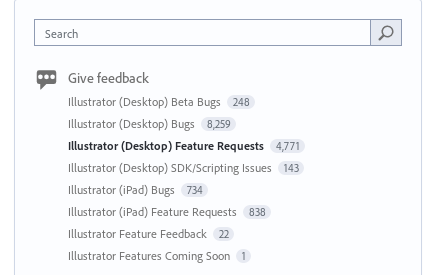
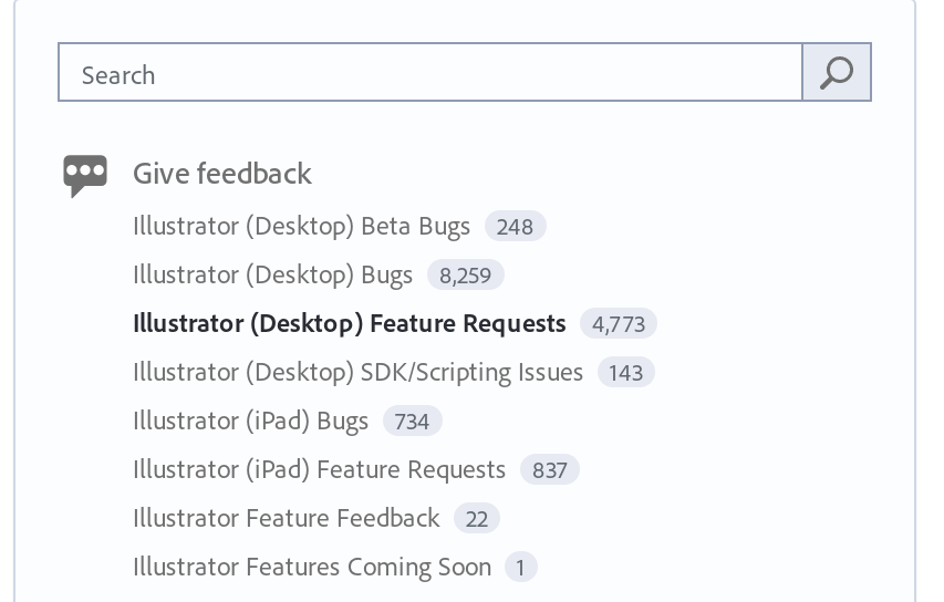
- Illustrator (Desktop) Feature Requests 4,771
+ Illustrator (Desktop) Feature Requests 4,773

- Illustrator (iPad) Feature Requests 838
+ Illustrator (iPad) Feature Requests 837
